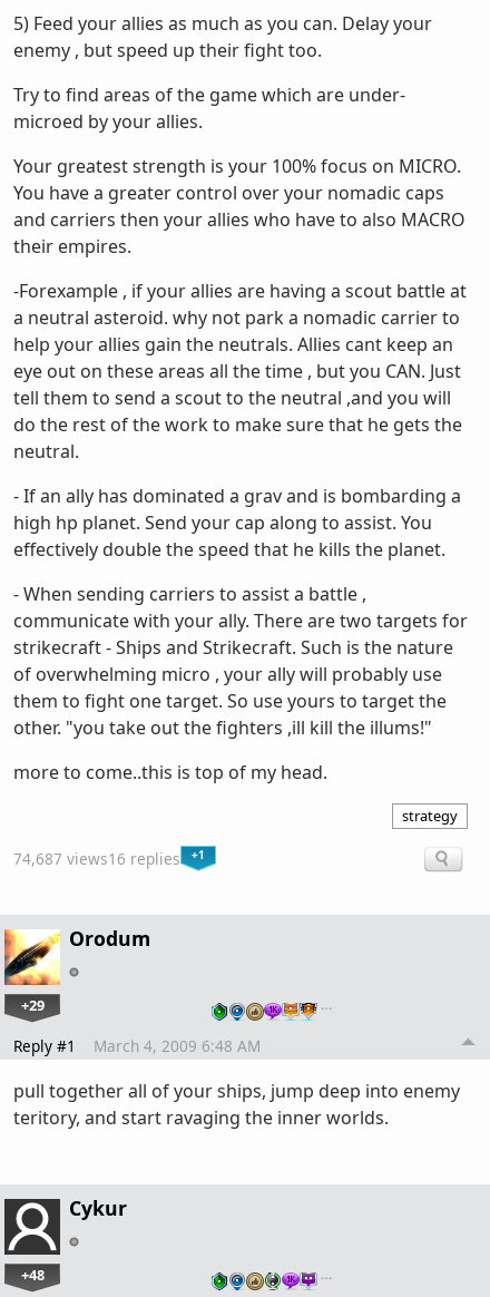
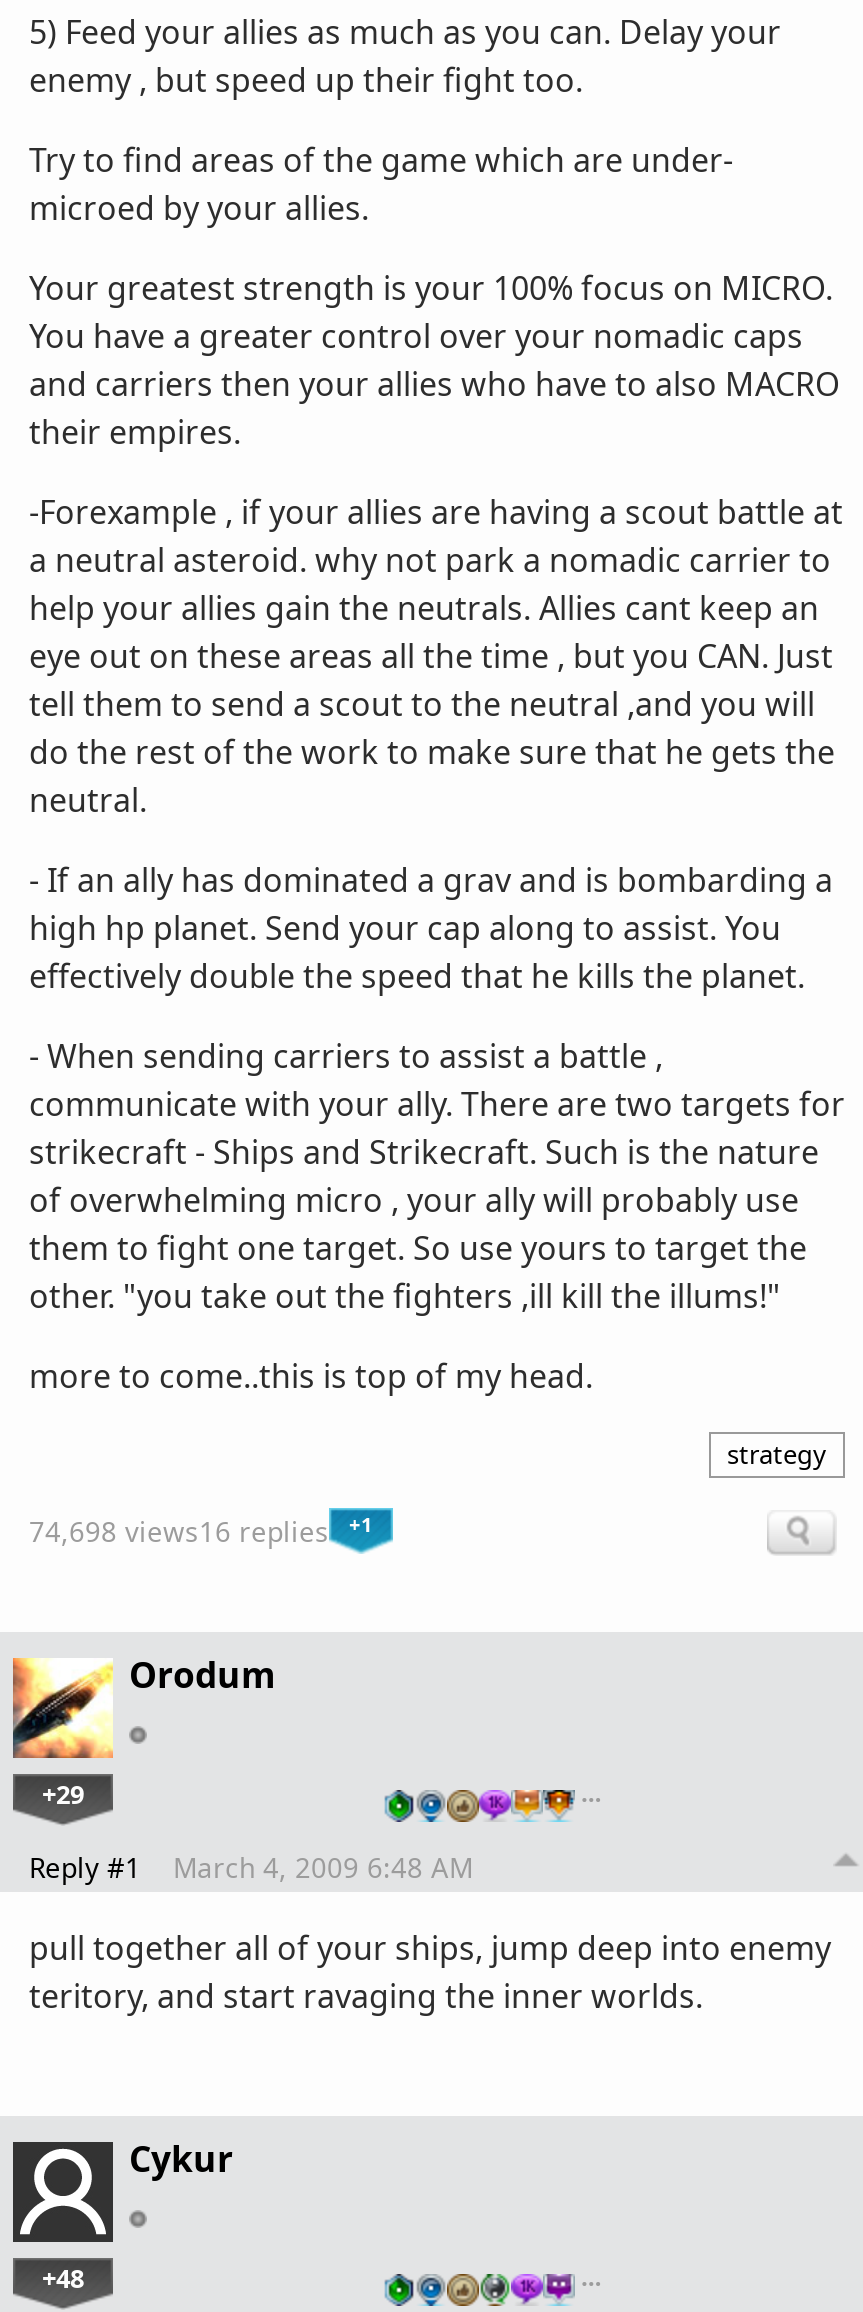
- 74,687 views16 replies
+ 74,698 views16 replies
